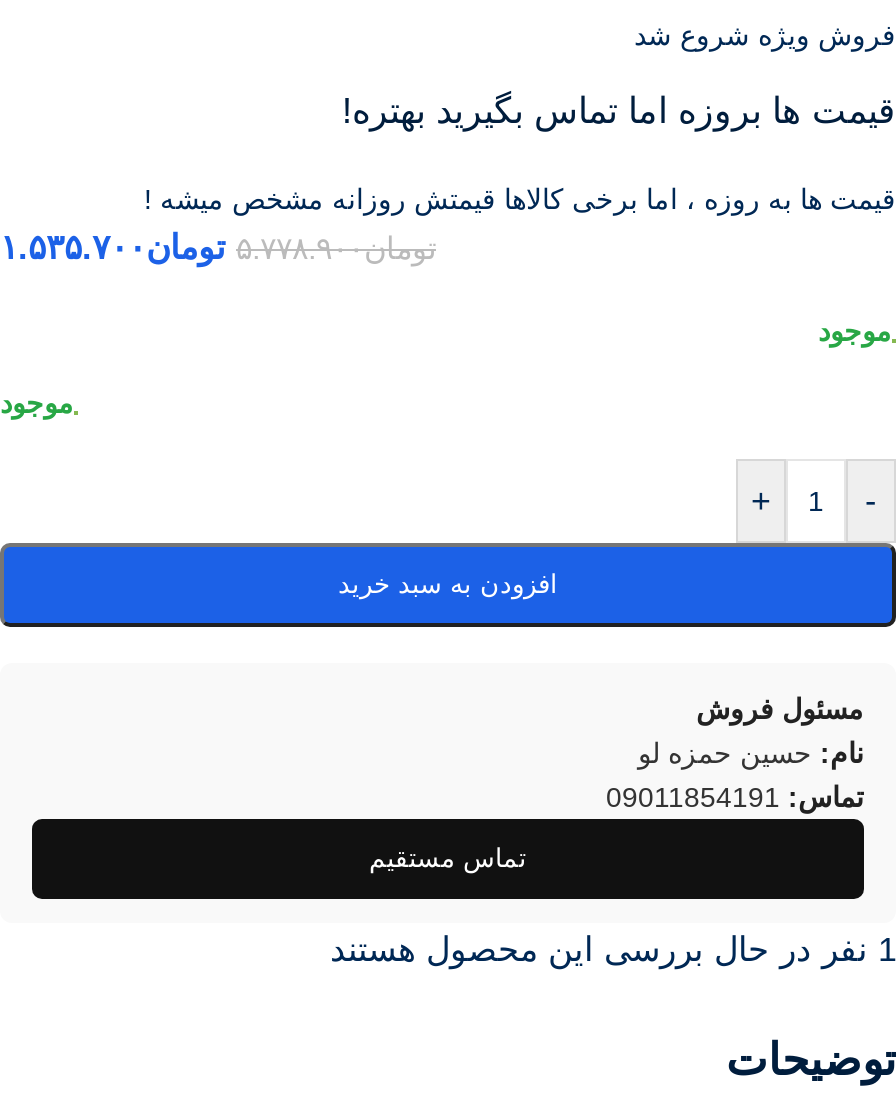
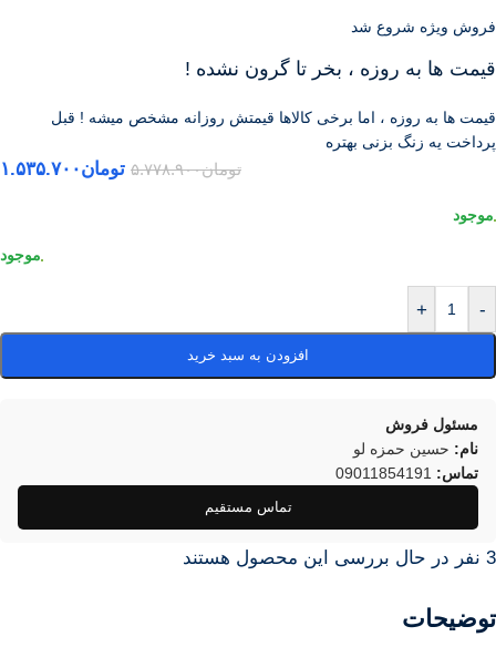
- قیمت ها بروزه اما تماس بگیرید بهتره!
+ قیمت ها به روزه ، بخر تا گرون نشده !

- قیمت ها به روزه ، اما برخی کالاها قیمتش روزانه مشخص میشه !
+ قیمت ها به روزه ، اما برخی کالاها قیمتش روزانه مشخص میشه ! قبل
+ پرداخت یه زنگ بزنی بهتره

- 1 نفر در حال بررسی این محصول هستند
+ 3 نفر در حال بررسی این محصول هستند
